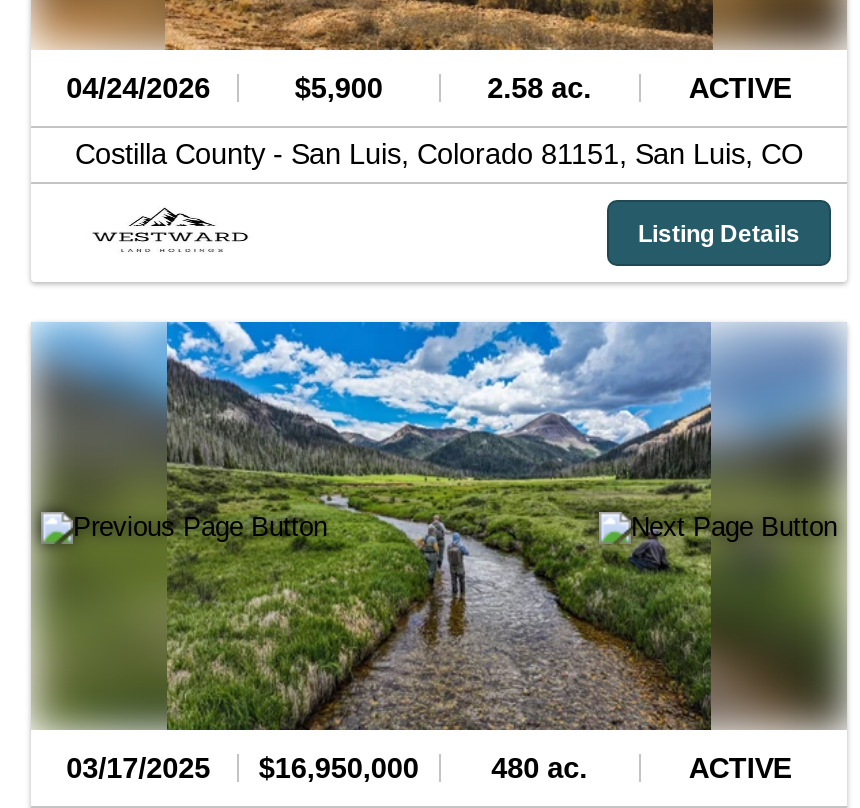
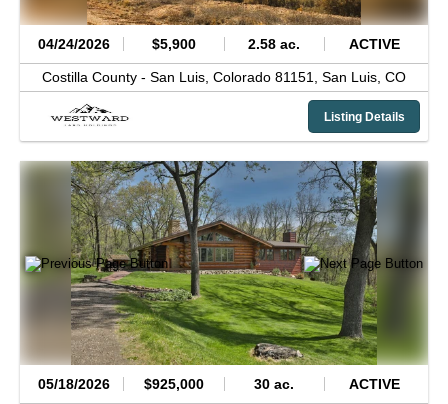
- [image]
- 03/17/2025
+ [image]
+ 05/18/2026

- $16,950,000
+ $925,000

- 480 ac.
+ 30 ac.
